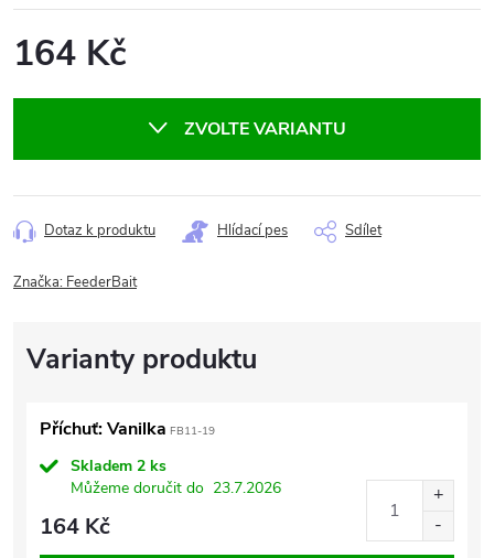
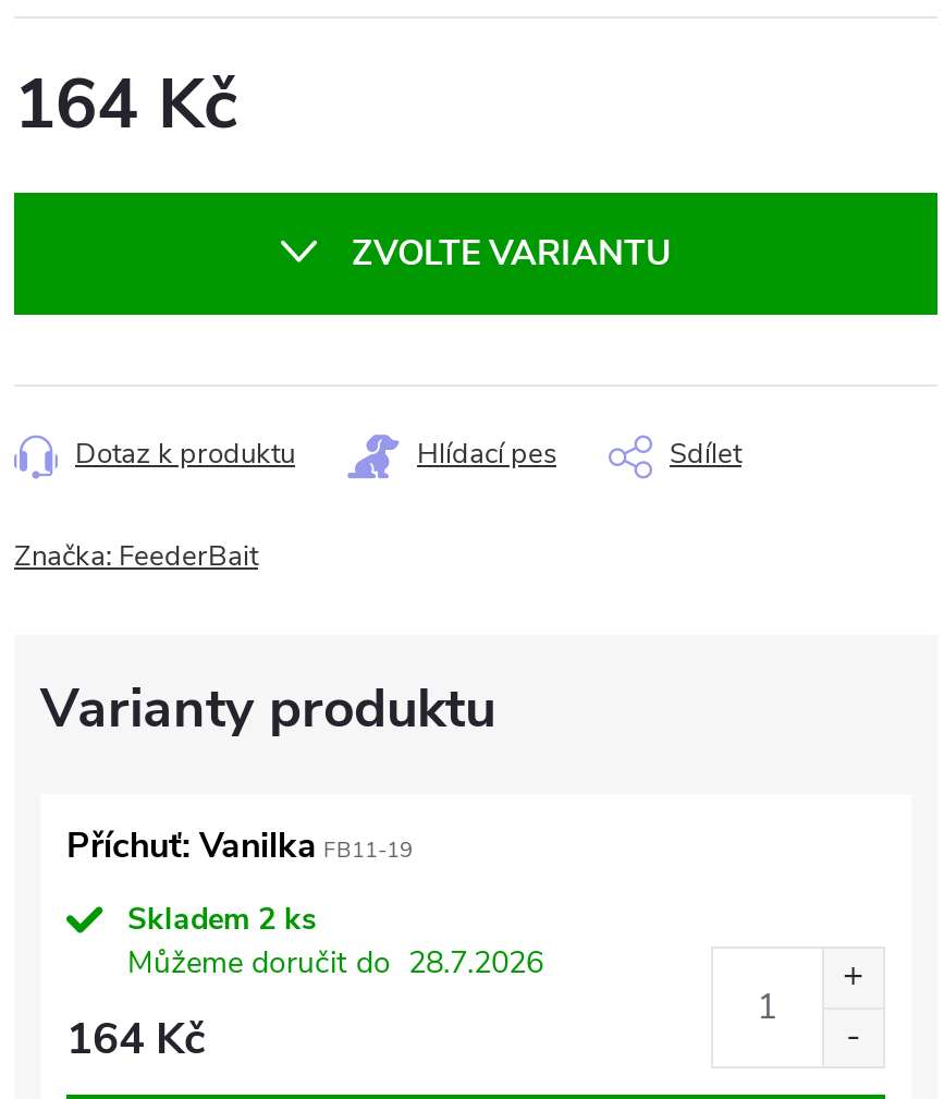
- Můžeme doručit do 23.7.2026
+ Můžeme doručit do 28.7.2026
